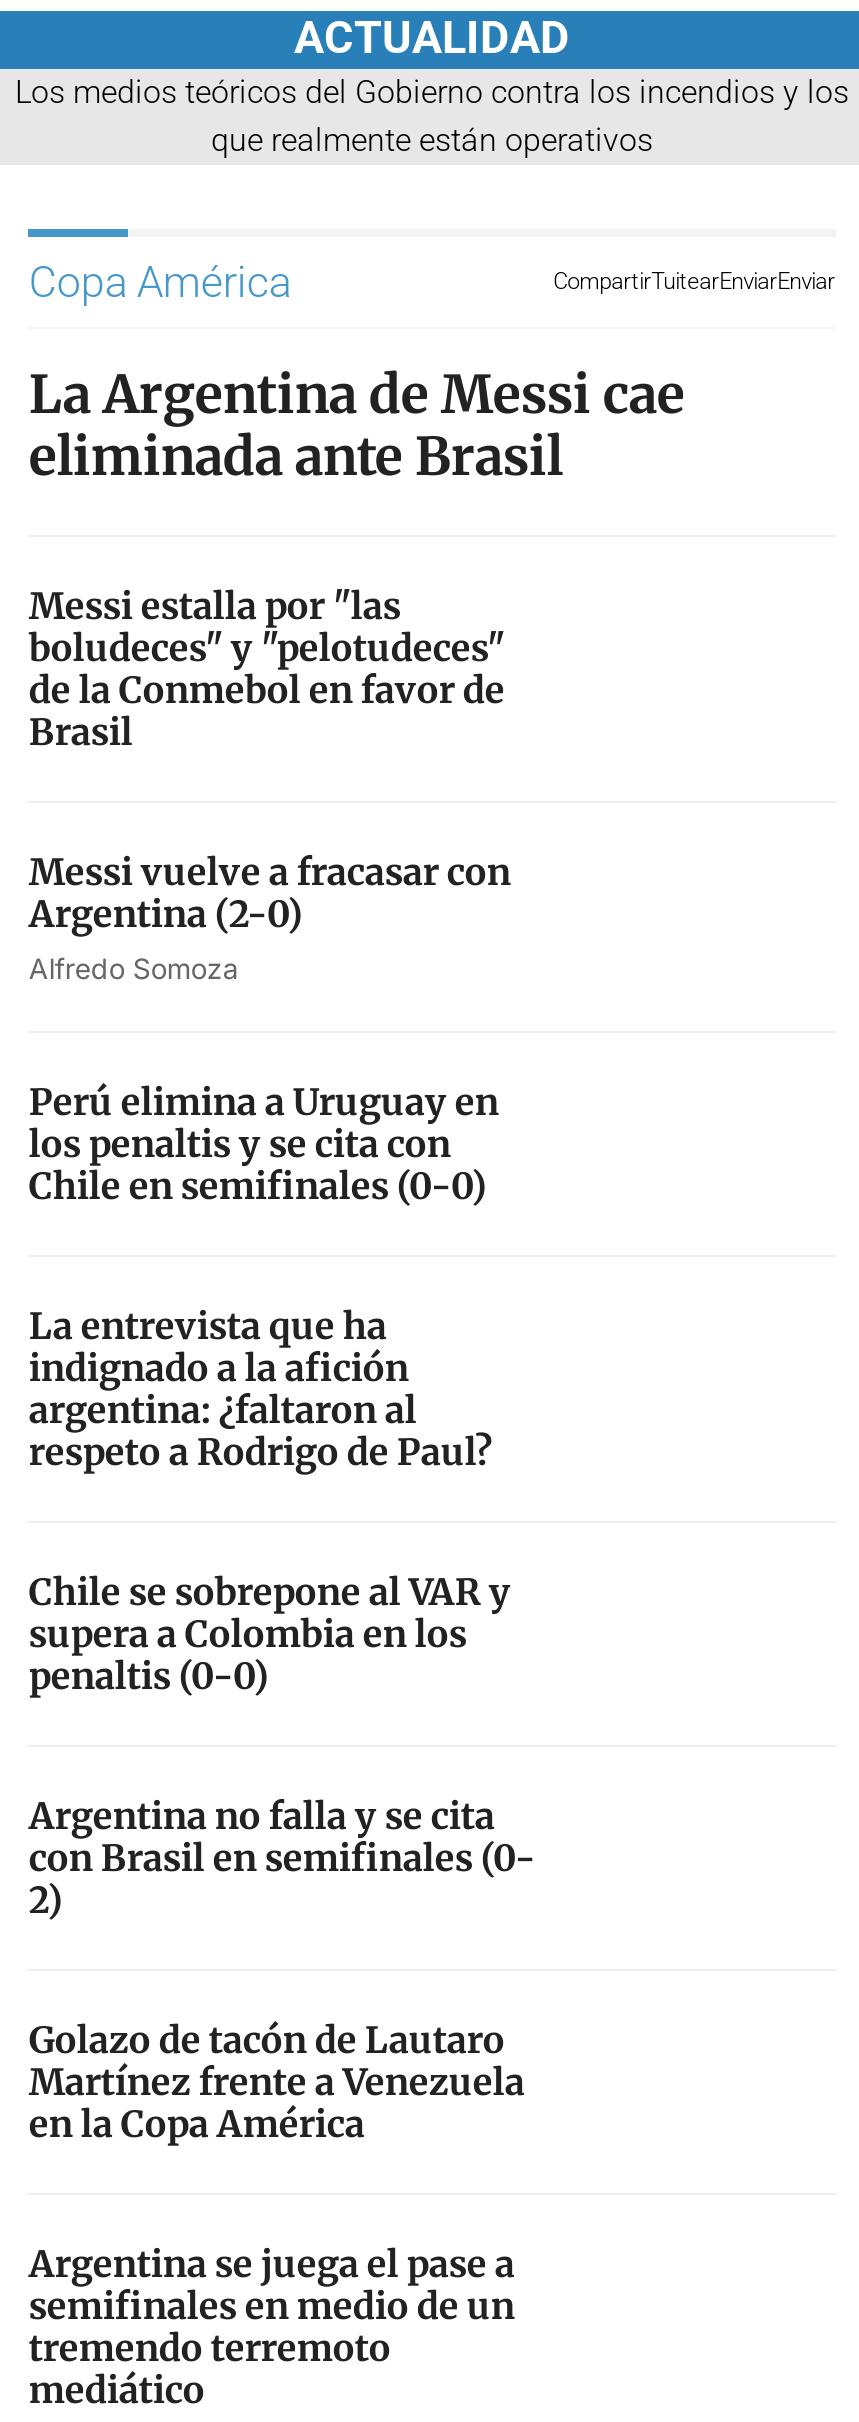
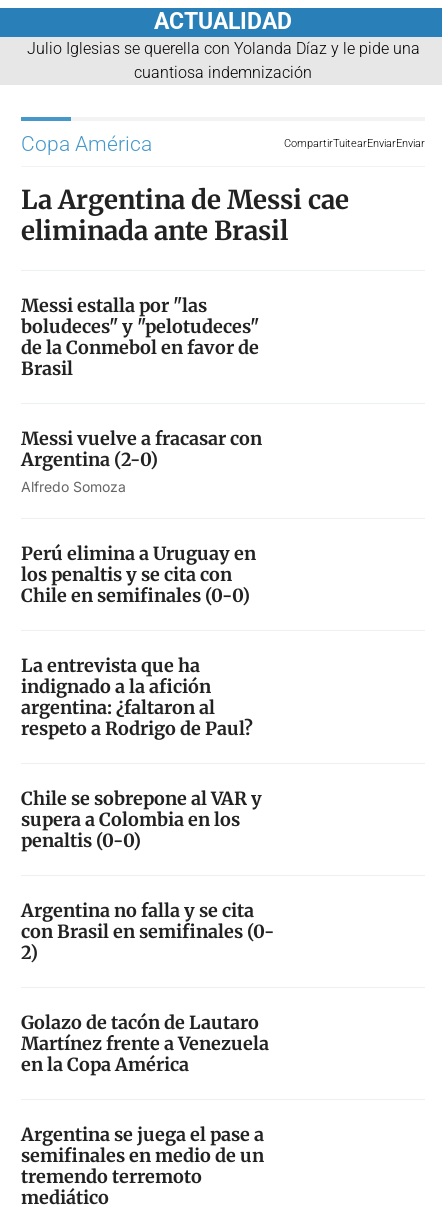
- Los medios teóricos del Gobierno contra los incendios y los
- que realmente están operativos
+ Julio Iglesias se querella con Yolanda Díaz y le pide una
+ cuantiosa indemnización
